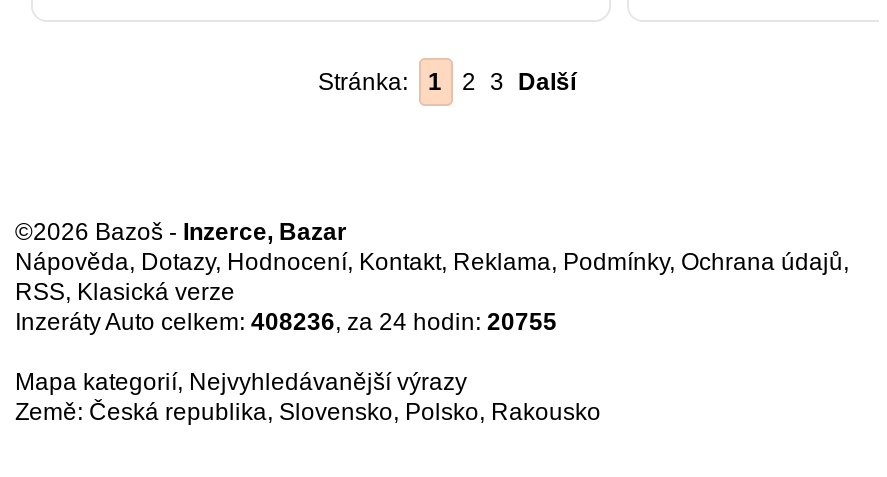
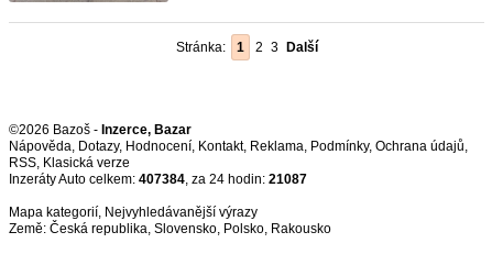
- Inzeráty Auto celkem: 408236, za 24 hodin: 20755
+ Inzeráty Auto celkem: 407384, za 24 hodin: 21087
